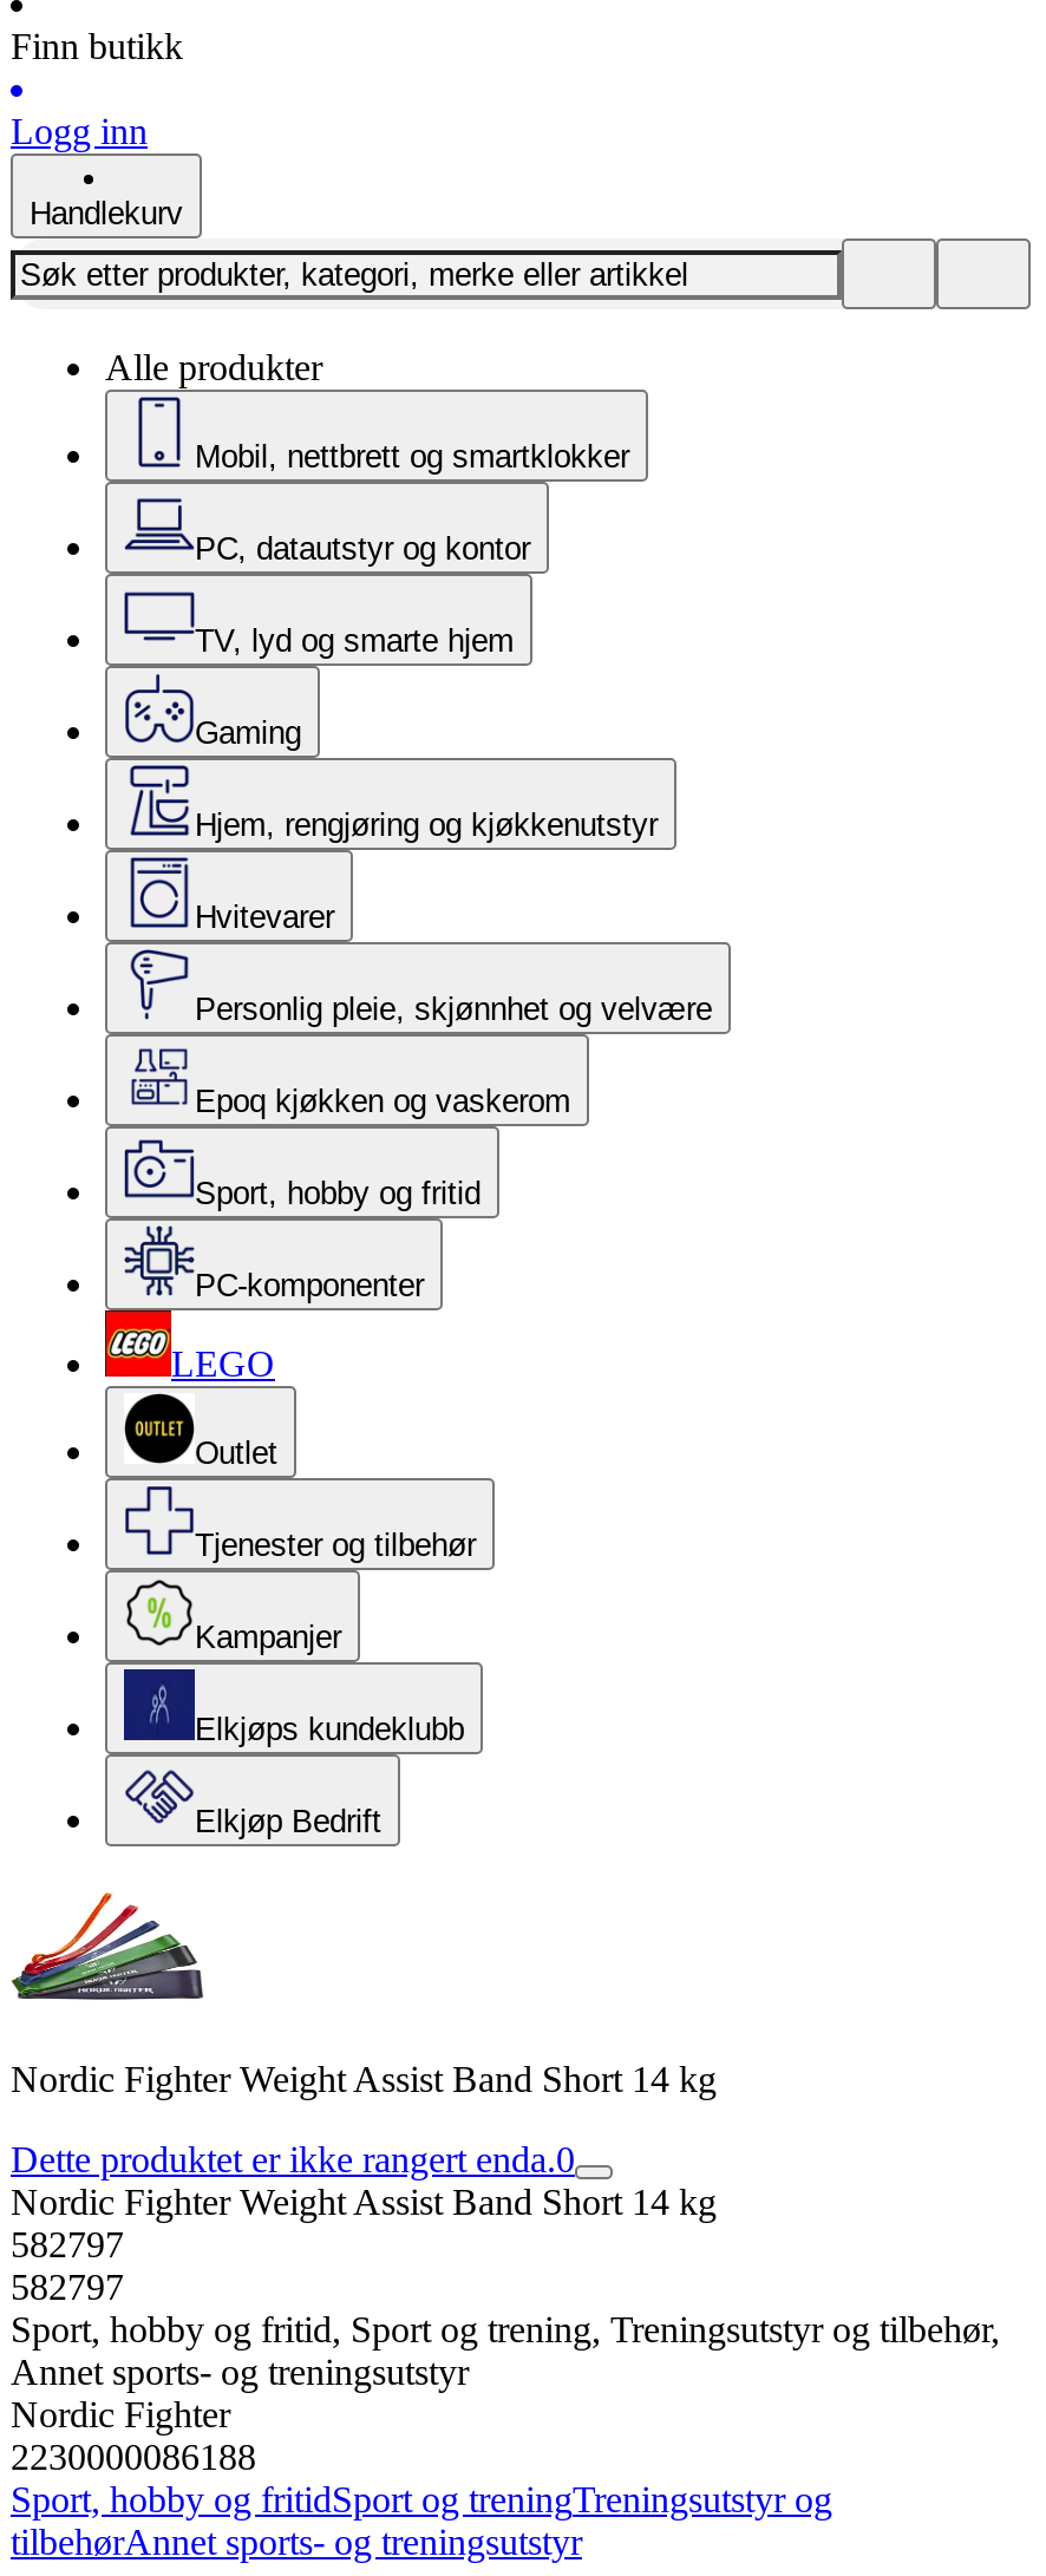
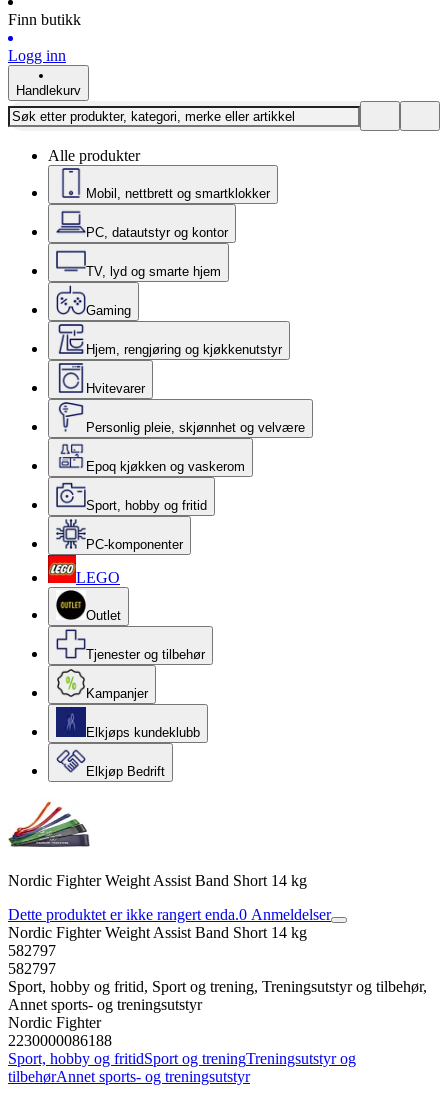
- Dette produktet er ikke rangert enda.0
+ Dette produktet er ikke rangert enda.0 Anmeldelser
